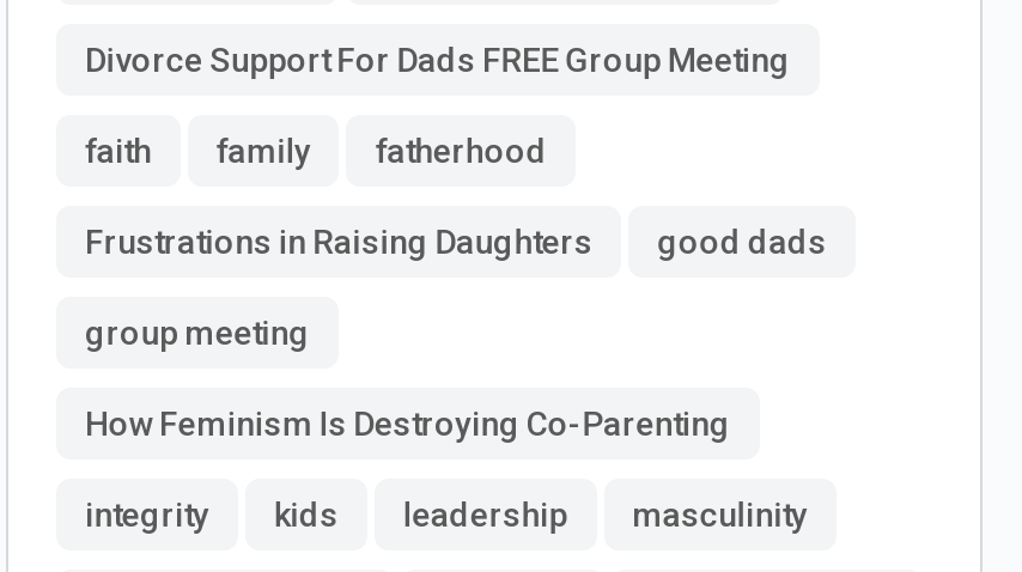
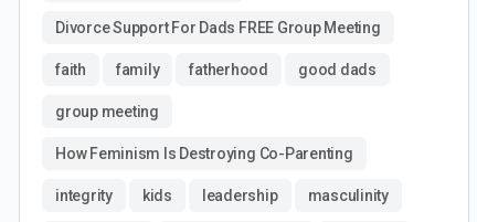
- Frustrations in Raising Daughters
